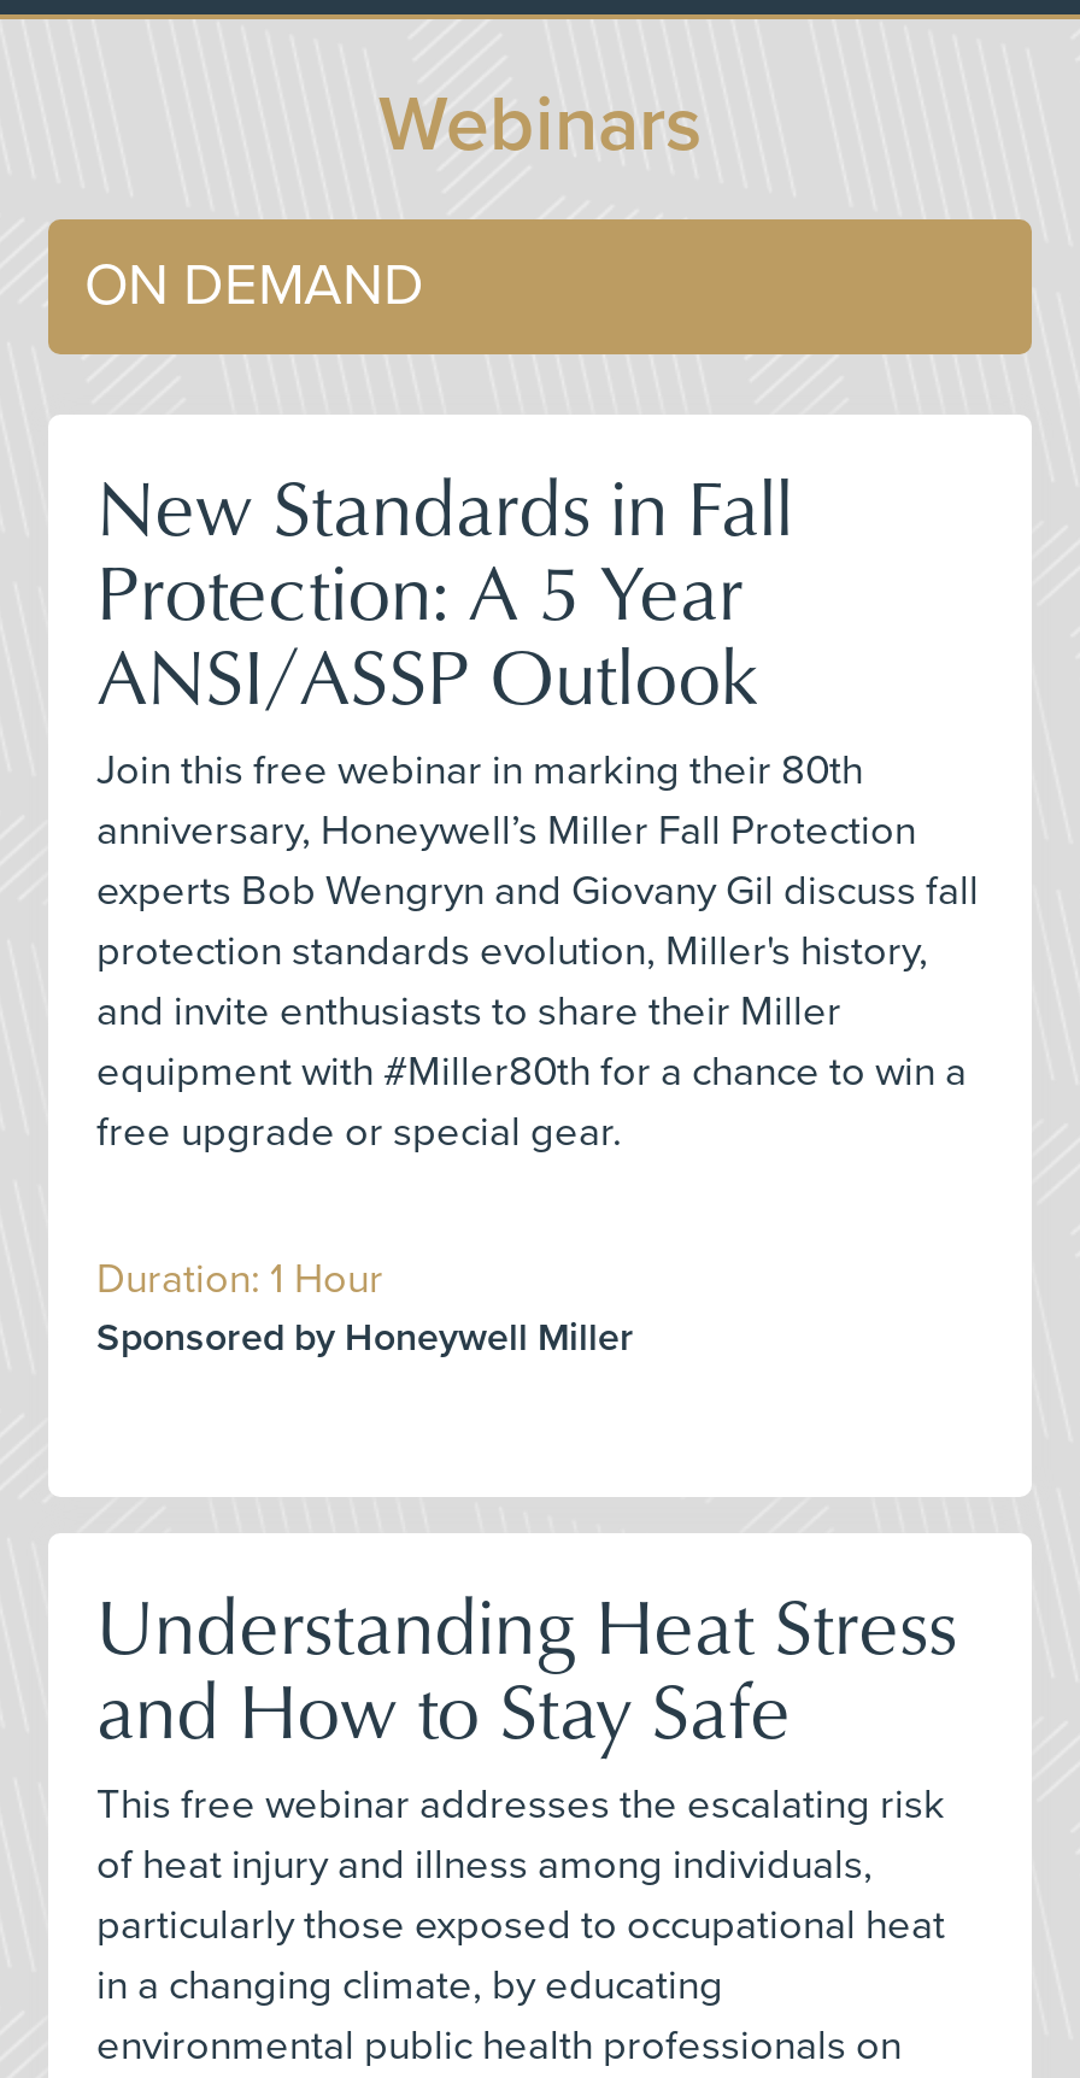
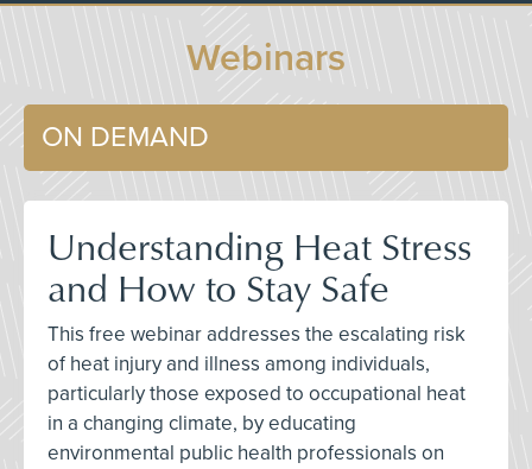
- New Standards in Fall
- Protection: A 5 Year
- ANSI/ASSP Outlook
- Join this free webinar in marking their 80th
- anniversary, Honeywell’s Miller Fall Protection
- experts Bob Wengryn and Giovany Gil discuss fall
- protection standards evolution, Miller's history,
- and invite enthusiasts to share their Miller
- equipment with #Miller80th for a chance to win a
- free upgrade or special gear.
- Duration: 1 Hour
- Sponsored by Honeywell Miller
